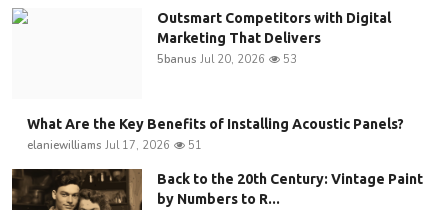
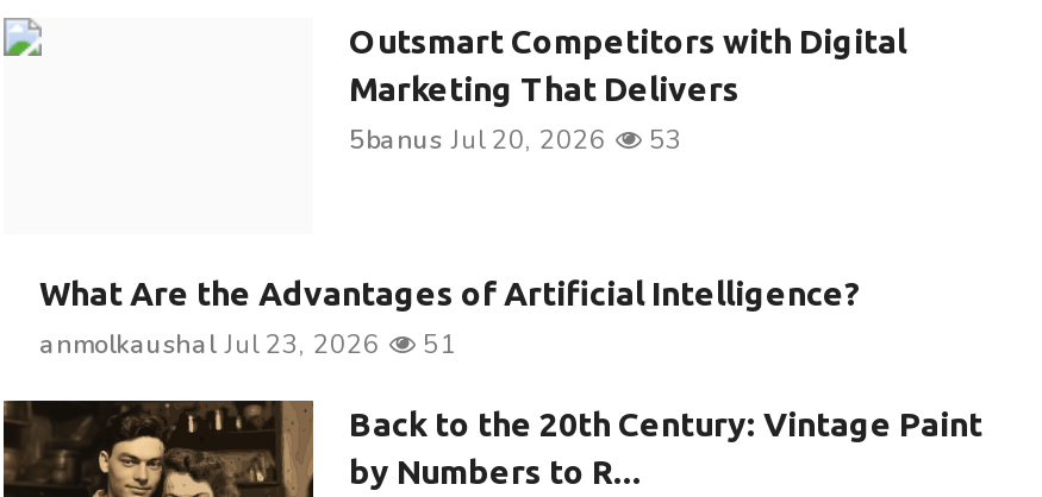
- What Are the Key Benefits of Installing Acoustic Panels?
- elaniewilliams Jul 17, 2026
+ What Are the Advantages of Artificial Intelligence?
+ anmolkaushal Jul 23, 2026
